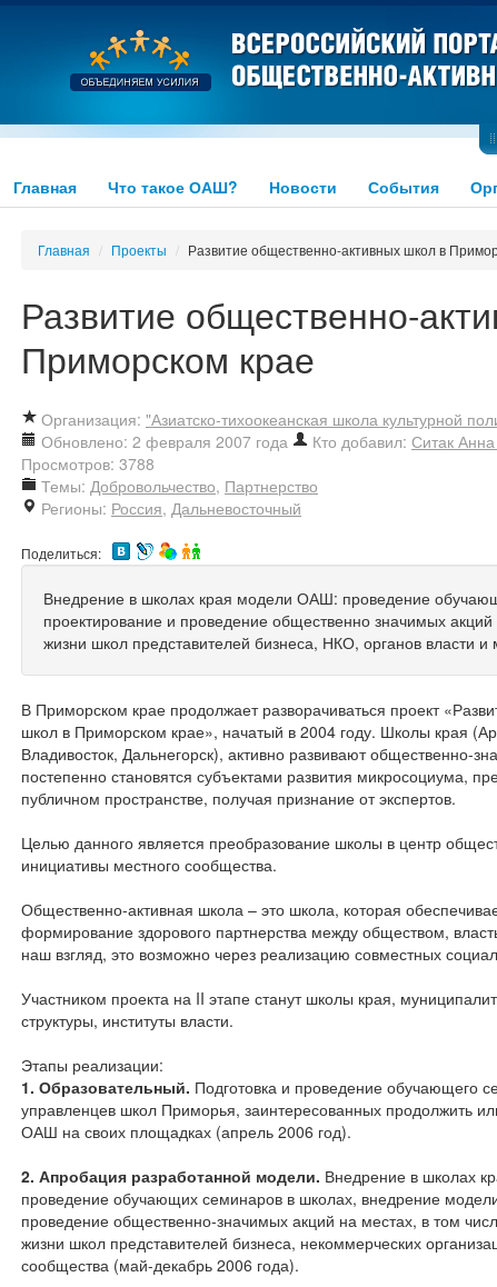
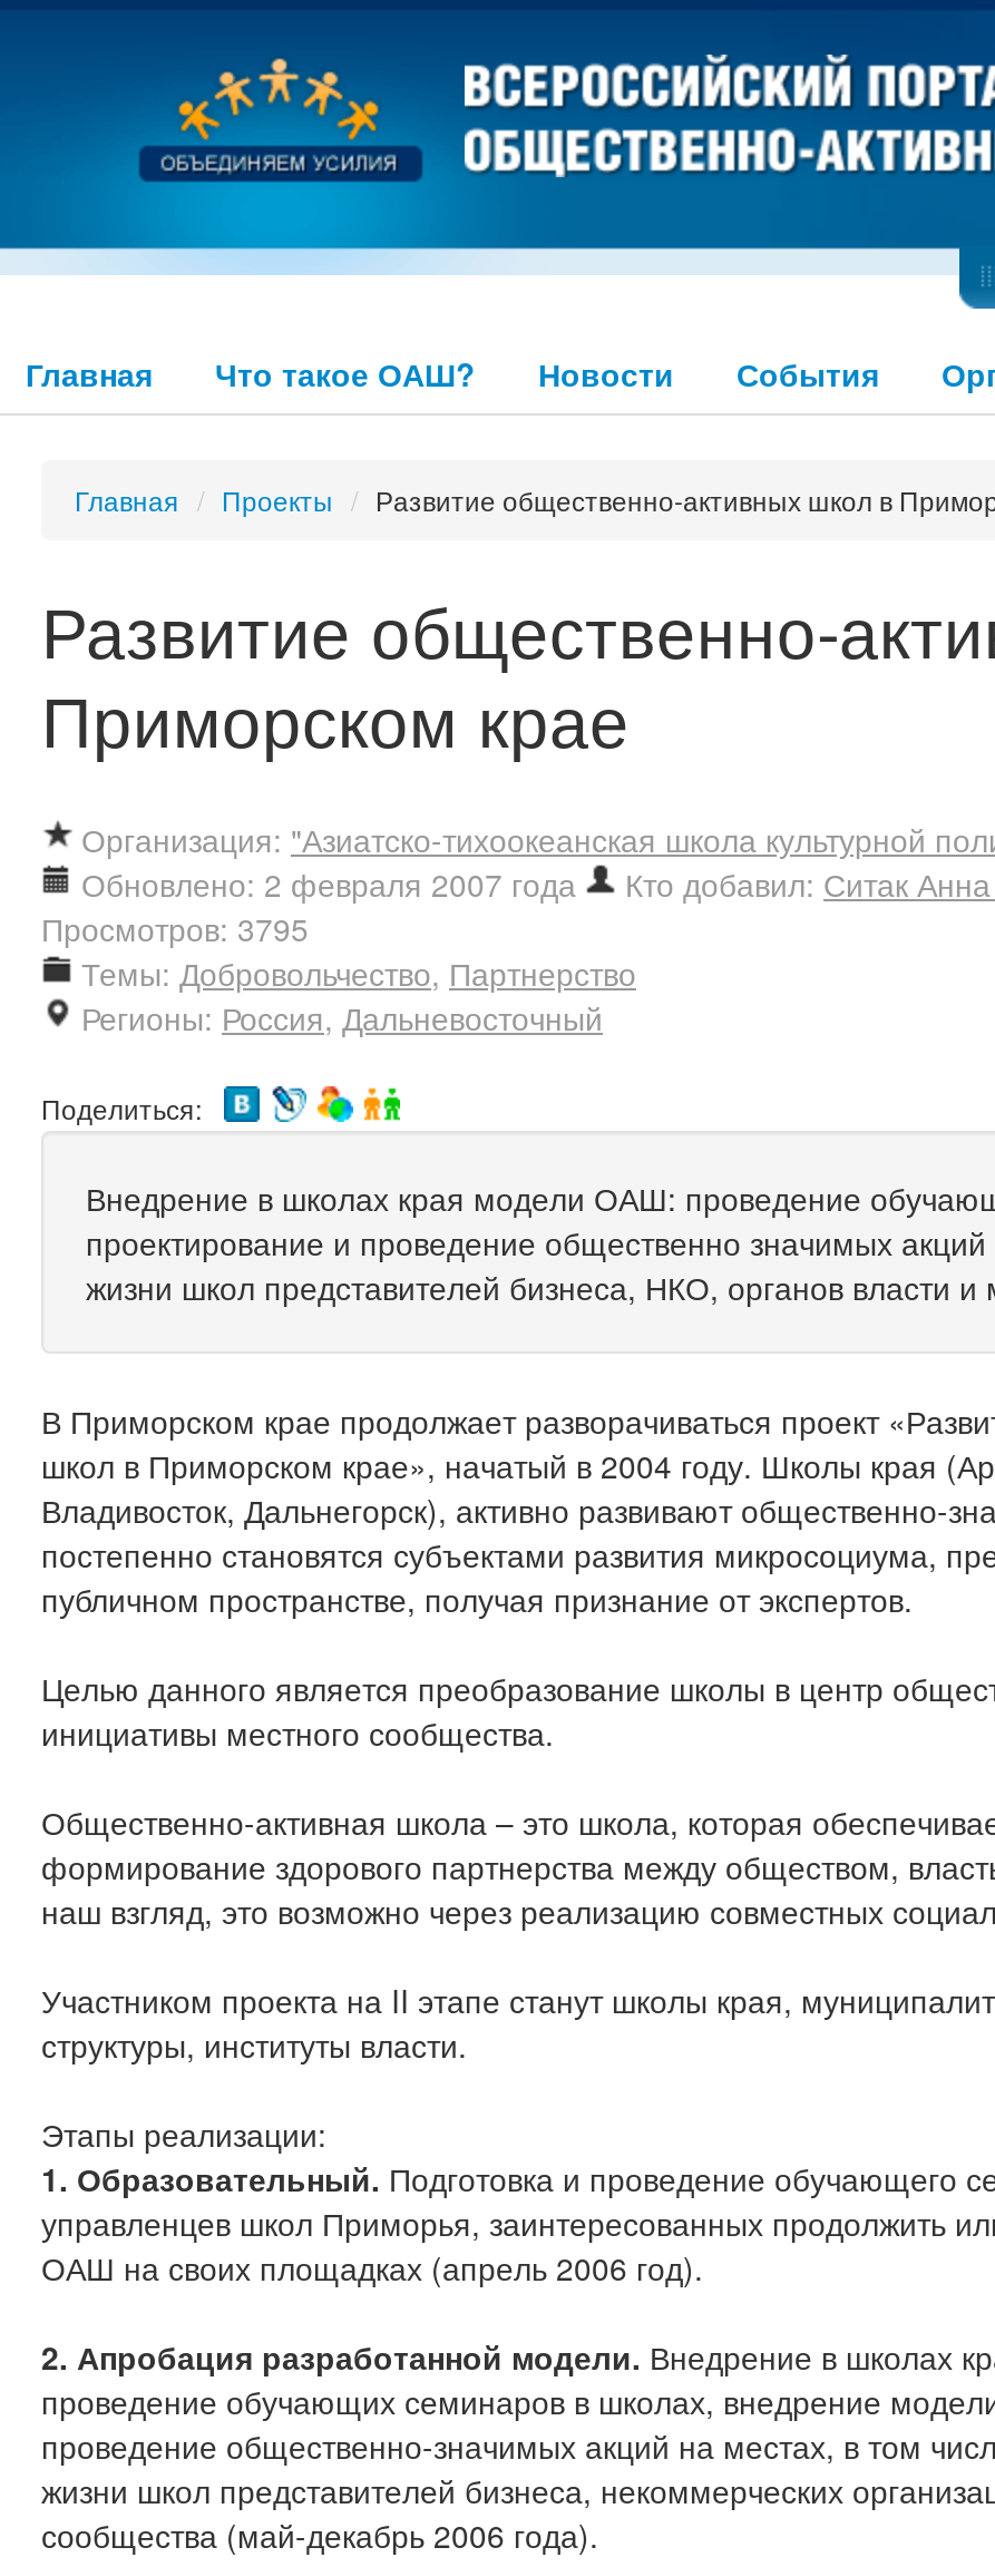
- Просмотров: 3788
+ Просмотров: 3795
